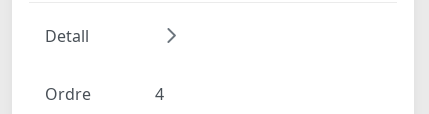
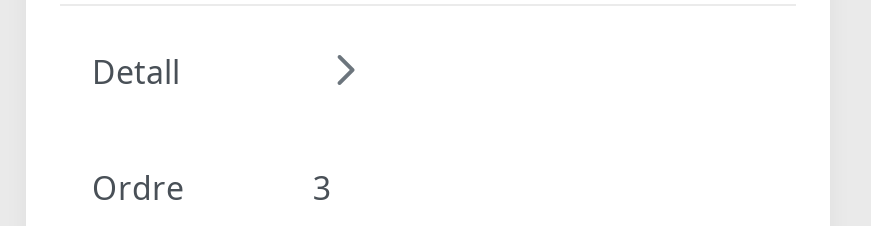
- 4
+ 3
